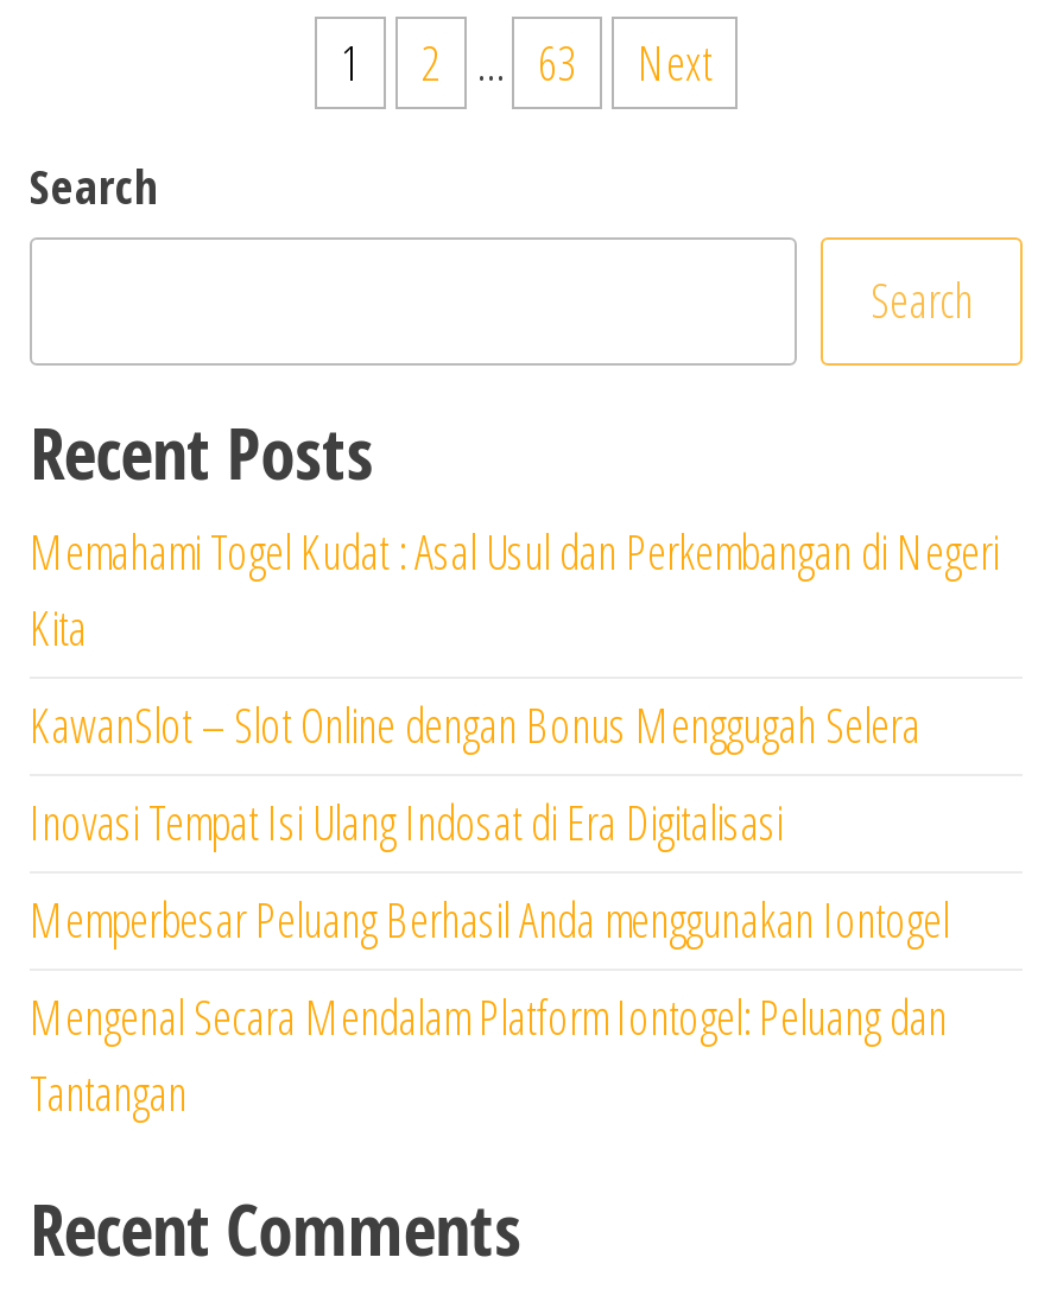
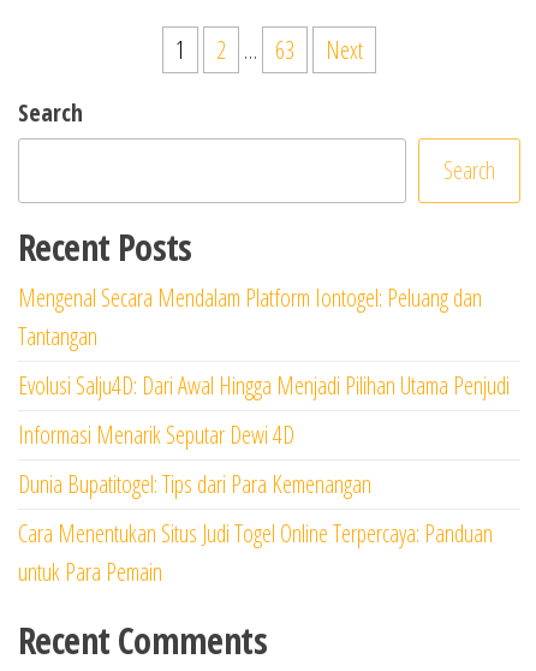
- Memahami Togel Kudat : Asal Usul dan Perkembangan di Negeri
- Kita
- KawanSlot – Slot Online dengan Bonus Menggugah Selera
- Inovasi Tempat Isi Ulang Indosat di Era Digitalisasi
- Memperbesar Peluang Berhasil Anda menggunakan Iontogel

moved up: Mengenal Secara Mendalam Platform Iontogel: Peluang dan | Tantangan

+ Evolusi Salju4D: Dari Awal Hingga Menjadi Pilihan Utama Penjudi
+ Informasi Menarik Seputar Dewi 4D
+ Dunia Bupatitogel: Tips dari Para Kemenangan
+ Cara Menentukan Situs Judi Togel Online Terpercaya: Panduan
+ untuk Para Pemain
